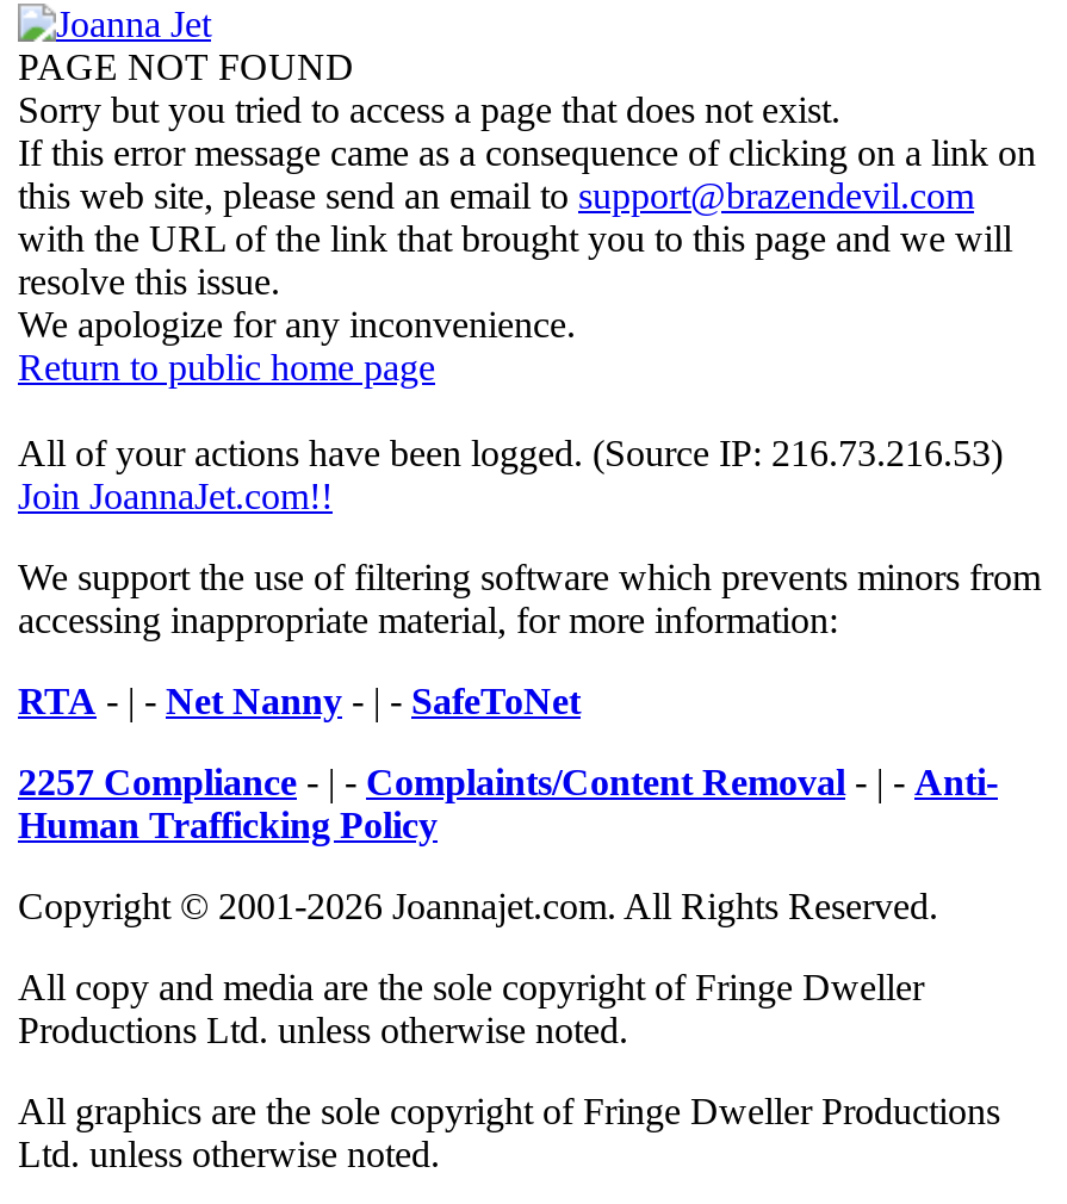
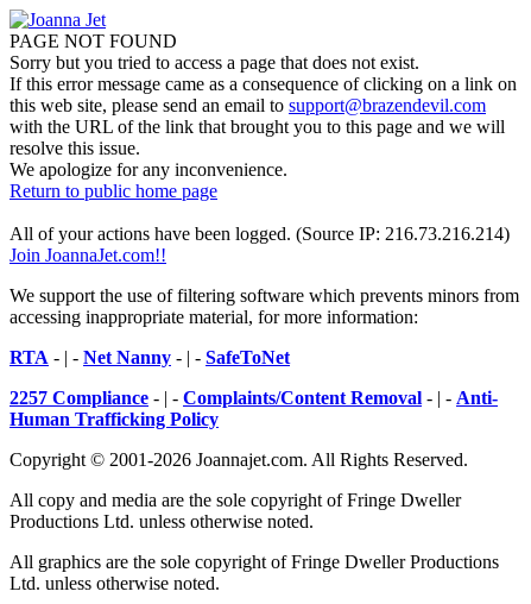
- All of your actions have been logged. (Source IP: 216.73.216.53)
+ All of your actions have been logged. (Source IP: 216.73.216.214)
